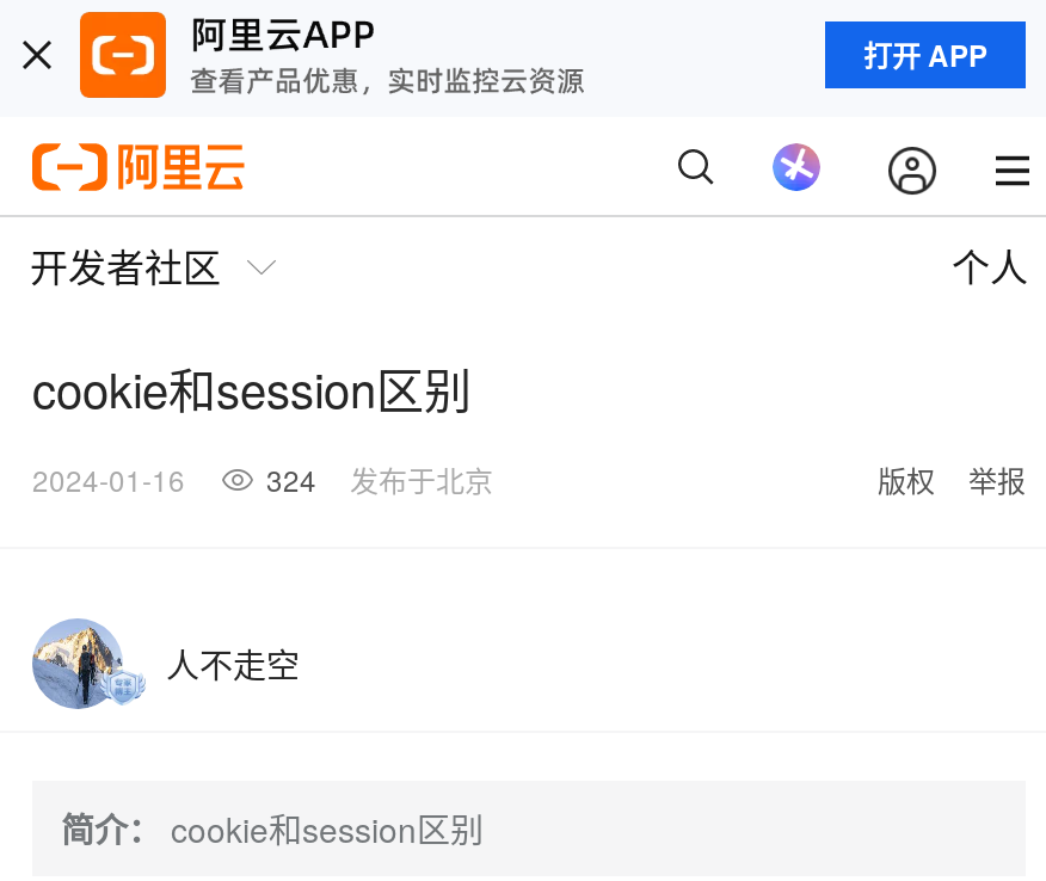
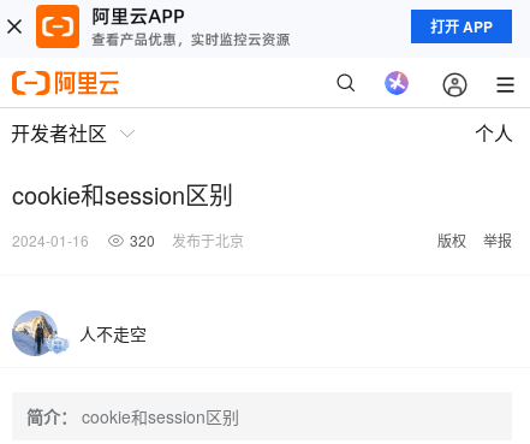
- 2024-01-16 324 发布于北京
+ 2024-01-16 320 发布于北京
